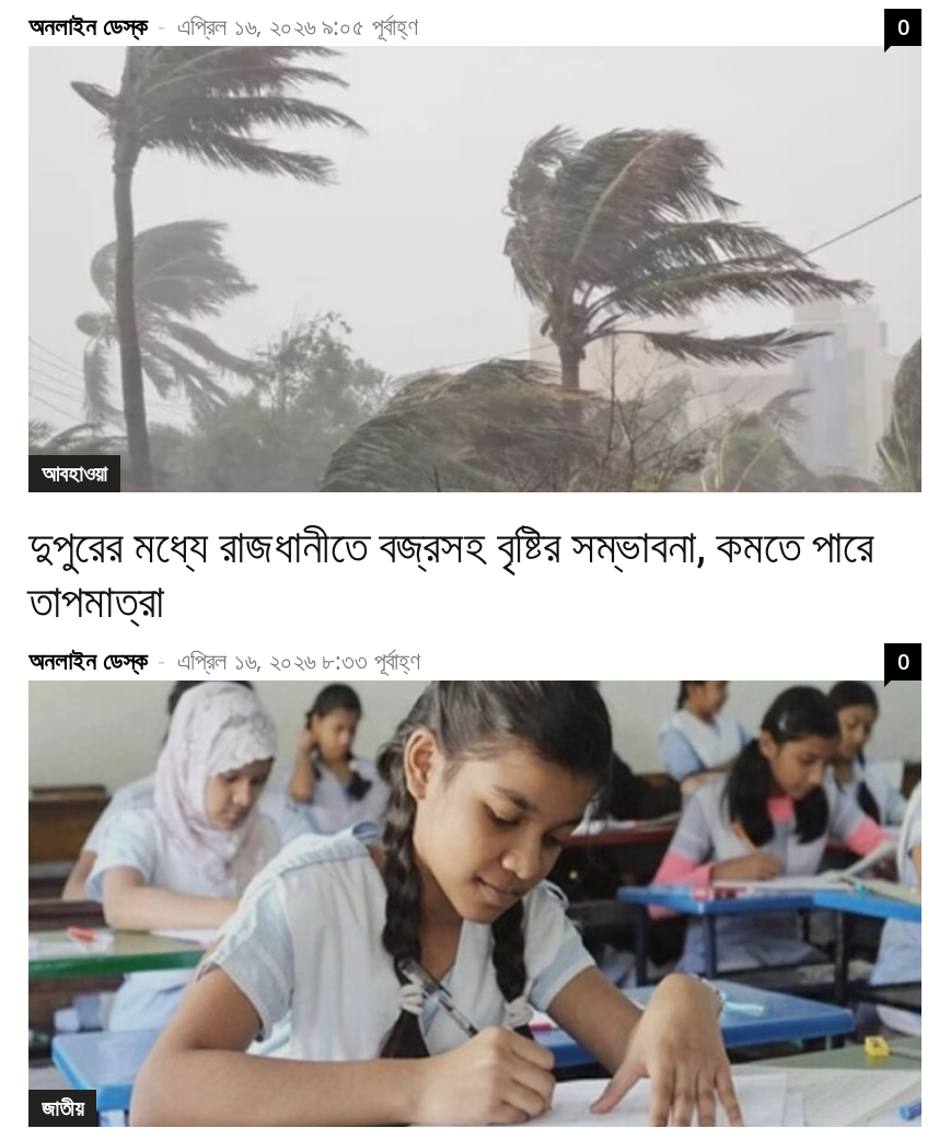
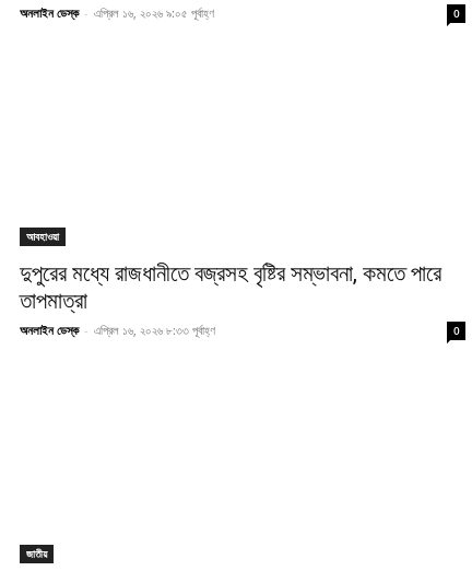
- [image]

- [image]
